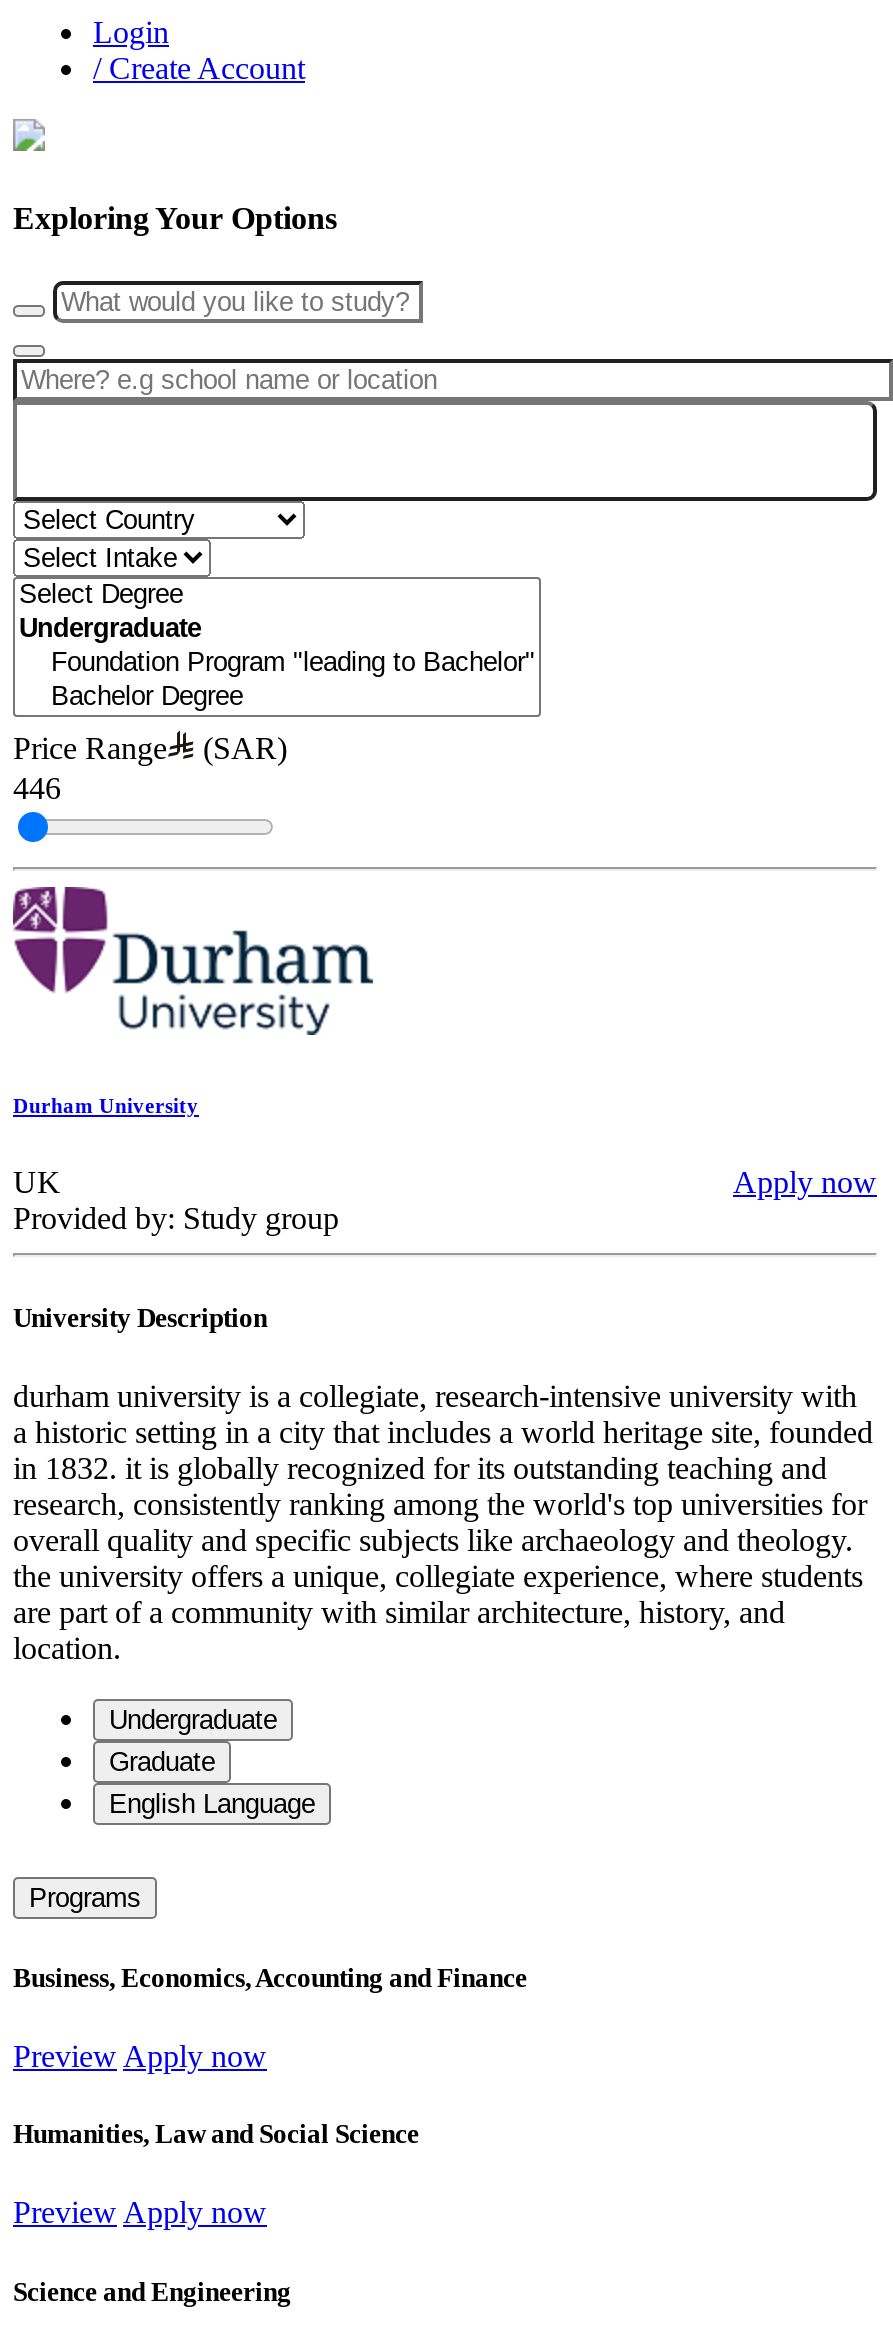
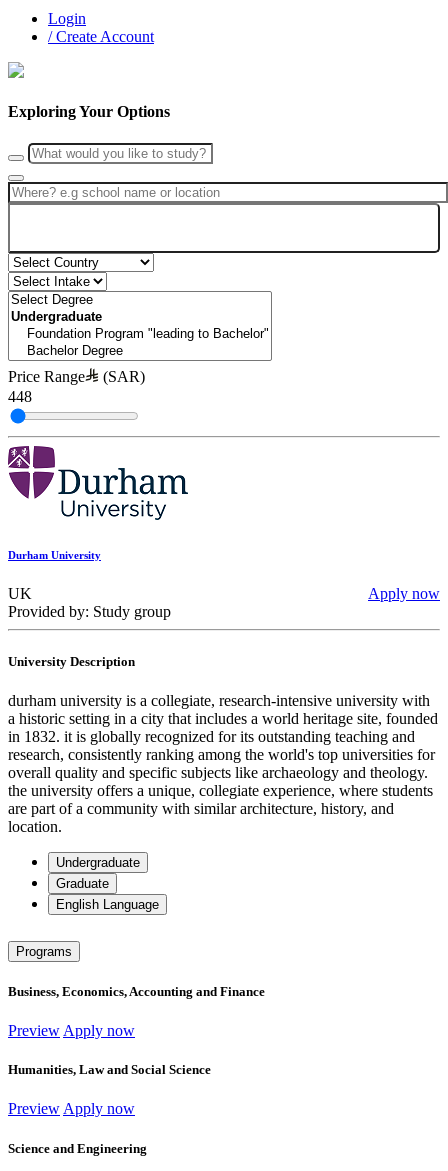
- 446
+ 448
